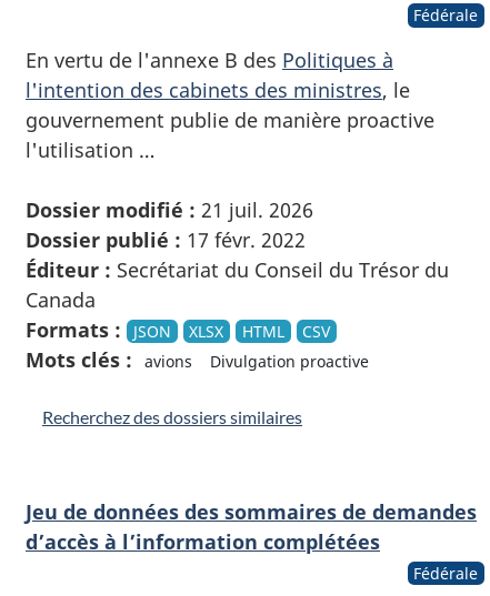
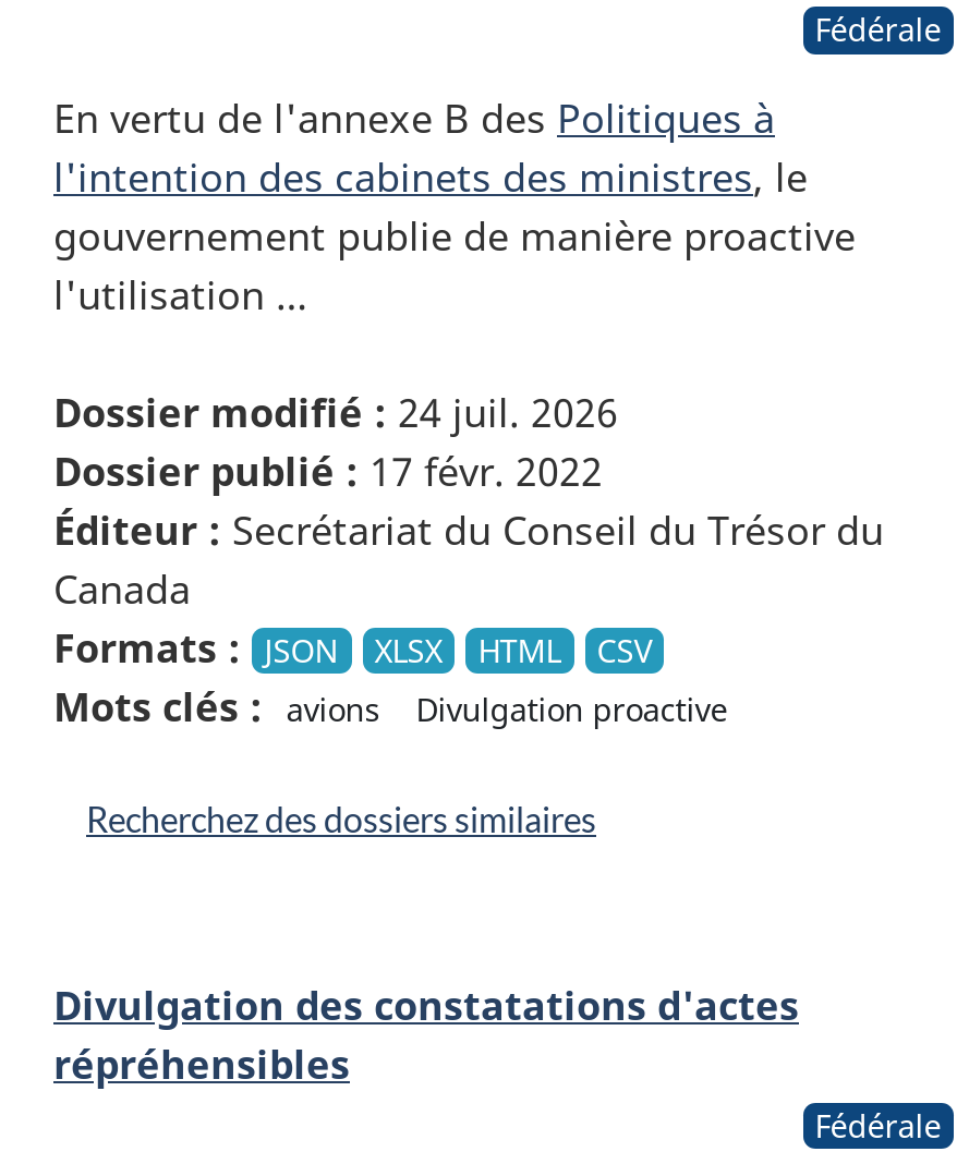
- Dossier modifié : 21 juil. 2026
+ Dossier modifié : 24 juil. 2026

- Jeu de données des sommaires de demandes
- d’accès à l’information complétées
+ Divulgation des constatations d'actes
+ répréhensibles
